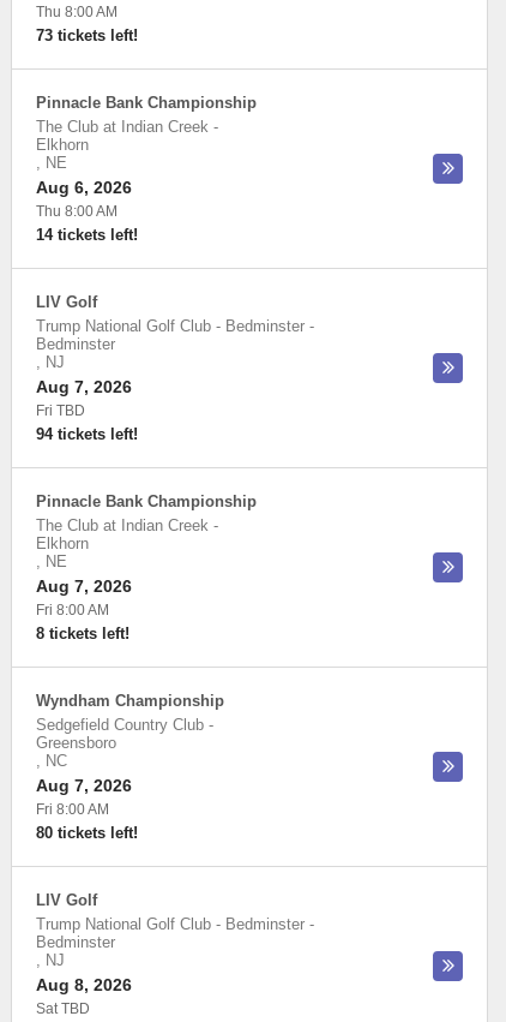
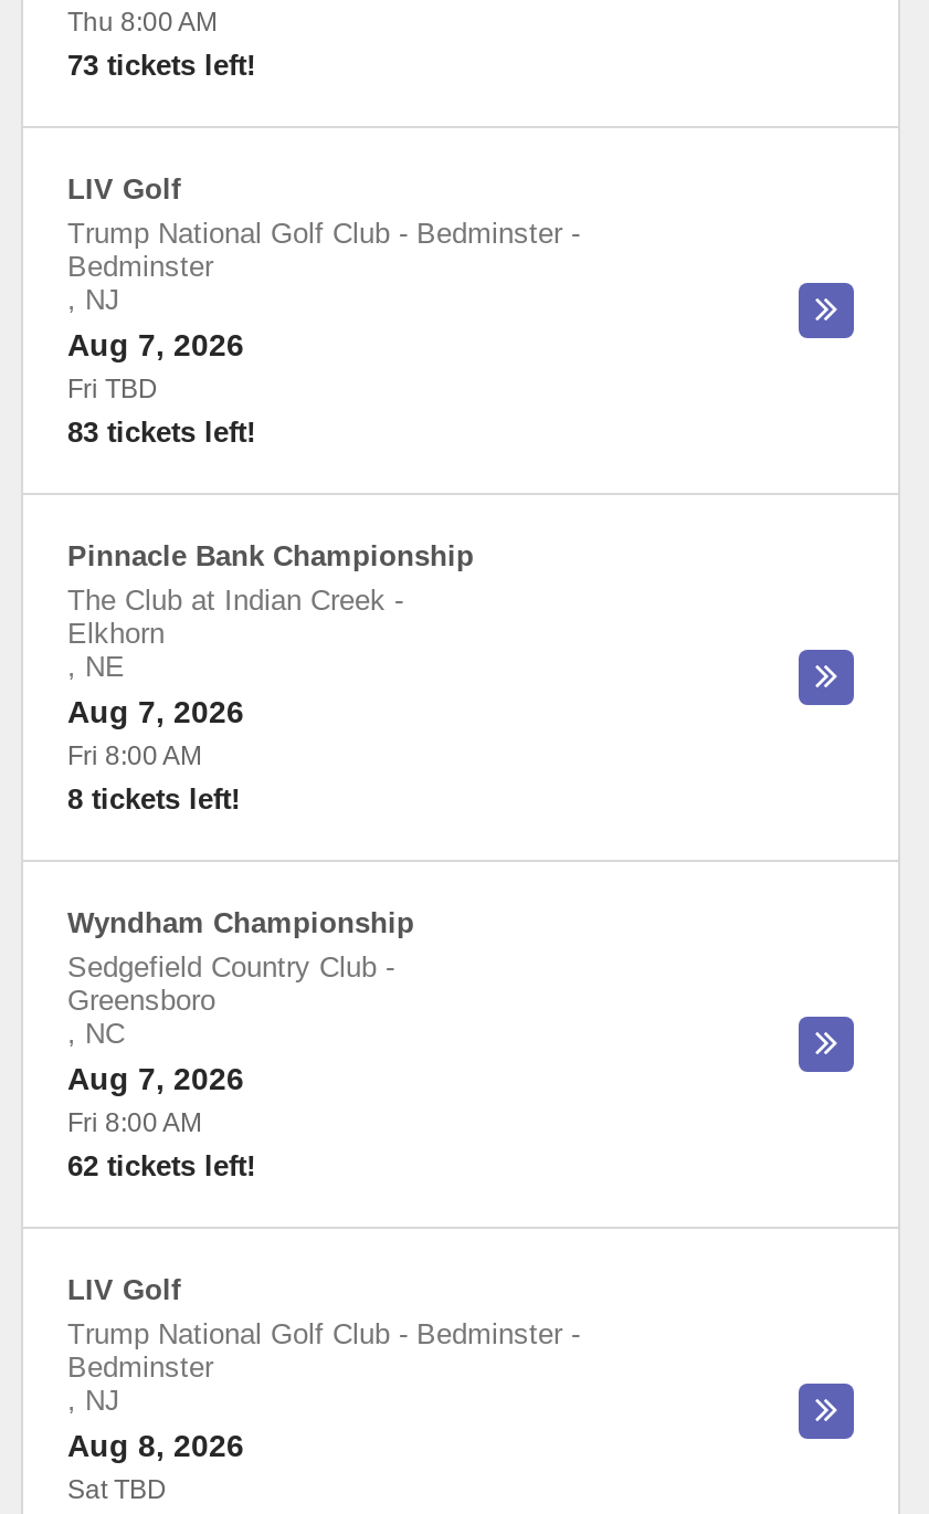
- Pinnacle Bank Championship
- The Club at Indian Creek -
- Elkhorn
- , NE
- Aug 6, 2026
- Thu 8:00 AM
- 14 tickets left!

- 94 tickets left!
+ 83 tickets left!

- 80 tickets left!
+ 62 tickets left!
